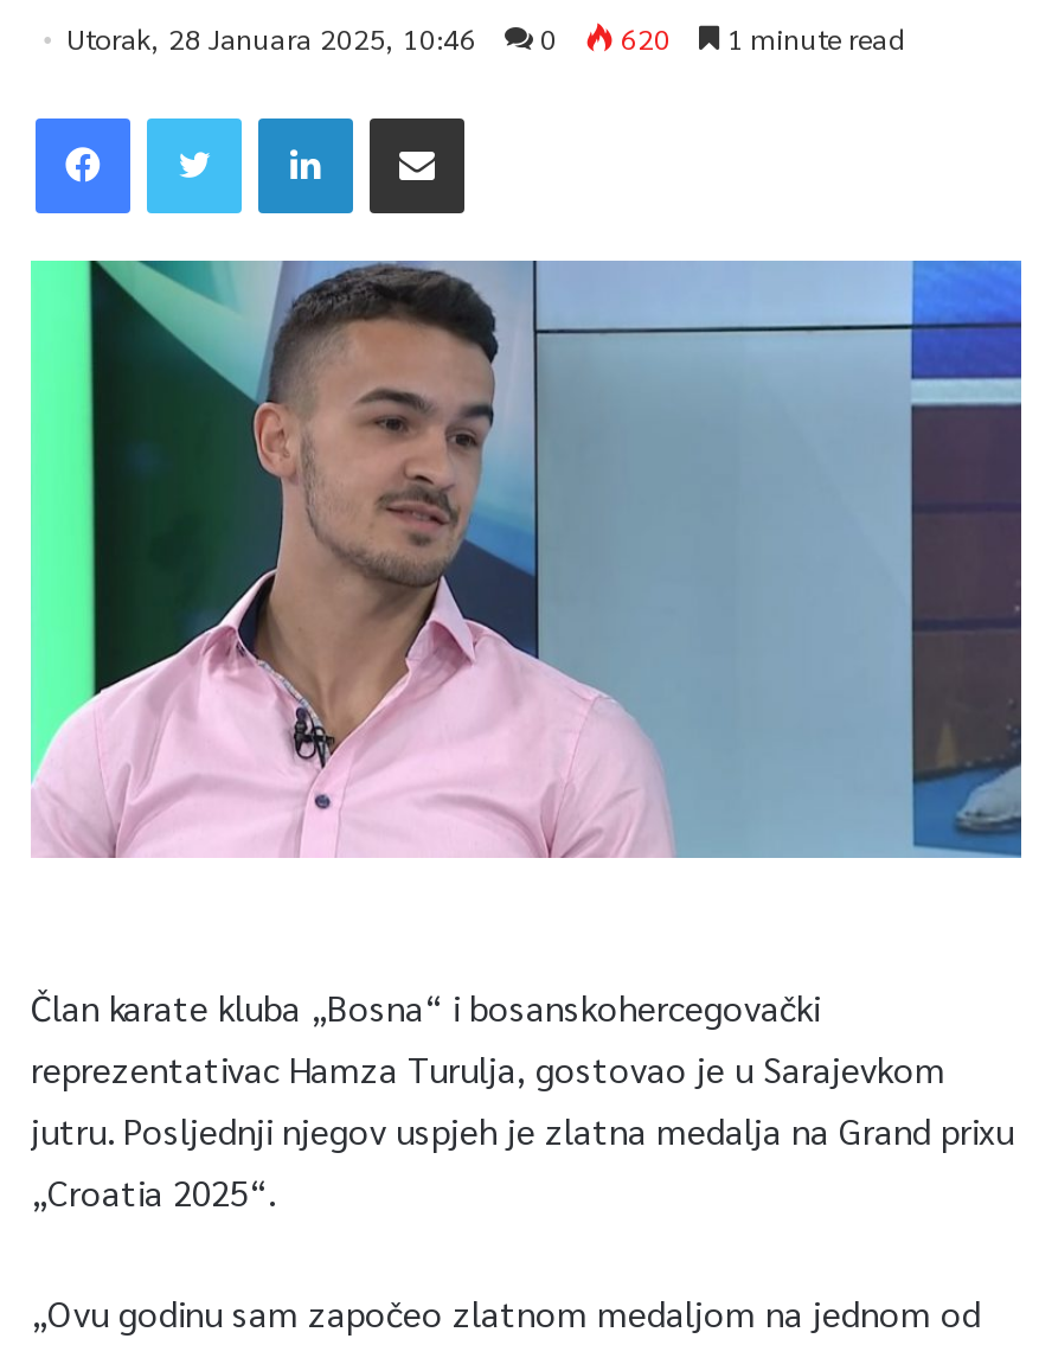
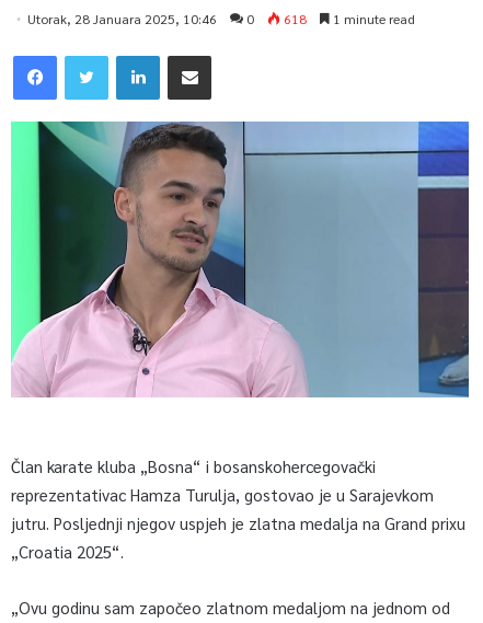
- Utorak, 28 Januara 2025, 10:46 0 620 1 minute read
+ Utorak, 28 Januara 2025, 10:46 0 618 1 minute read
